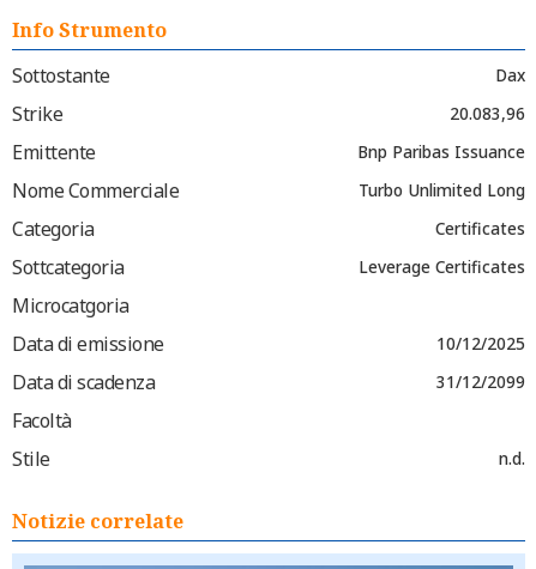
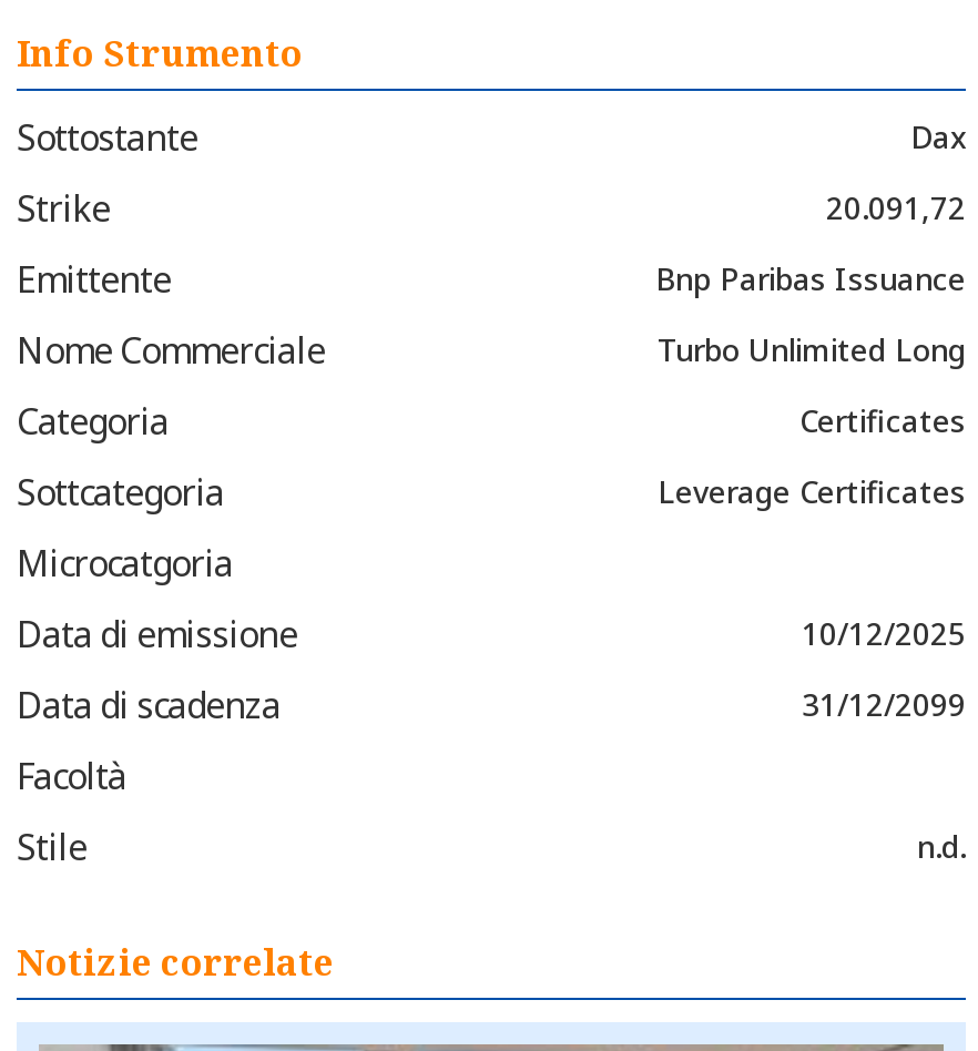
- 20.083,96
+ 20.091,72
